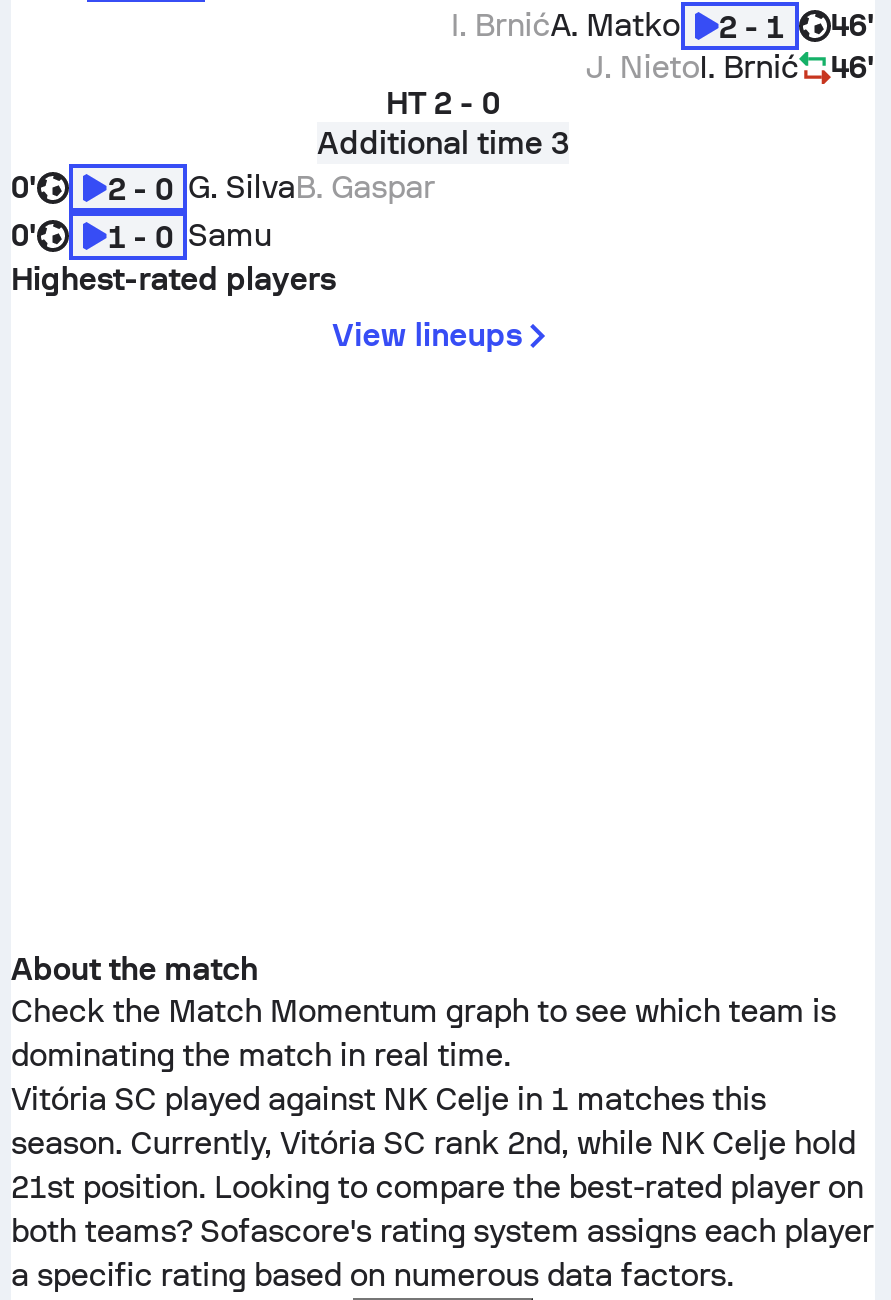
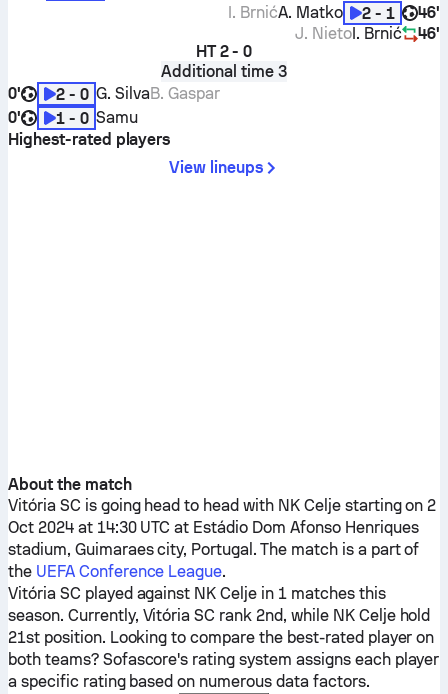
- Check the Match Momentum graph to see which team is
- dominating the match in real time.
+ Vitória SC is going head to head with NK Celje starting on 2
+ Oct 2024 at 14:30 UTC at Estádio Dom Afonso Henriques
+ stadium, Guimaraes city, Portugal. The match is a part of
+ the UEFA Conference League.
